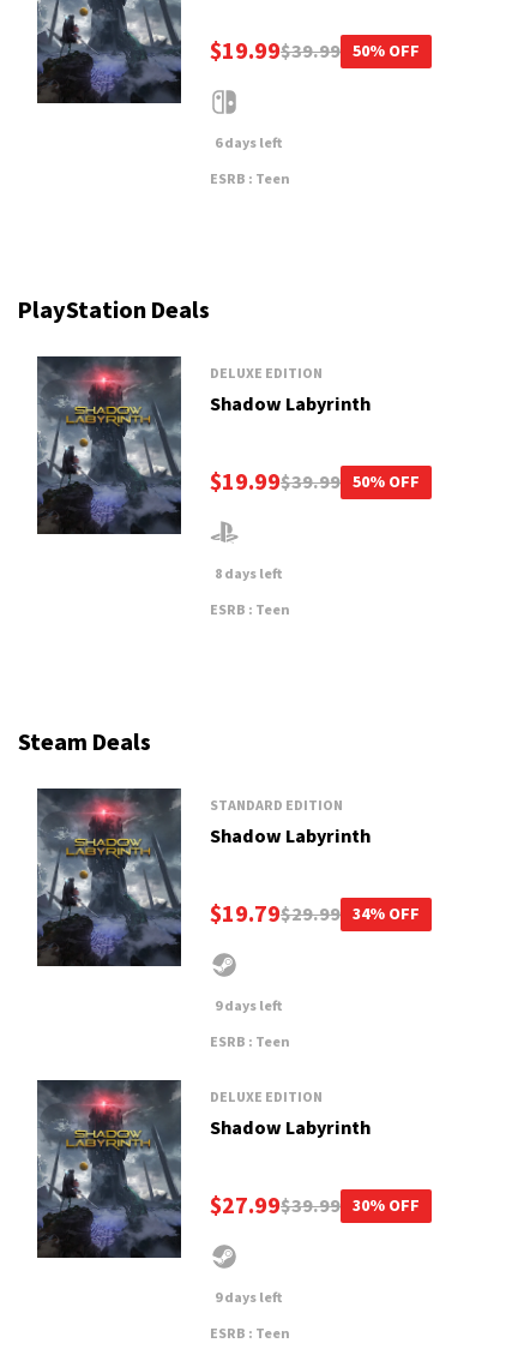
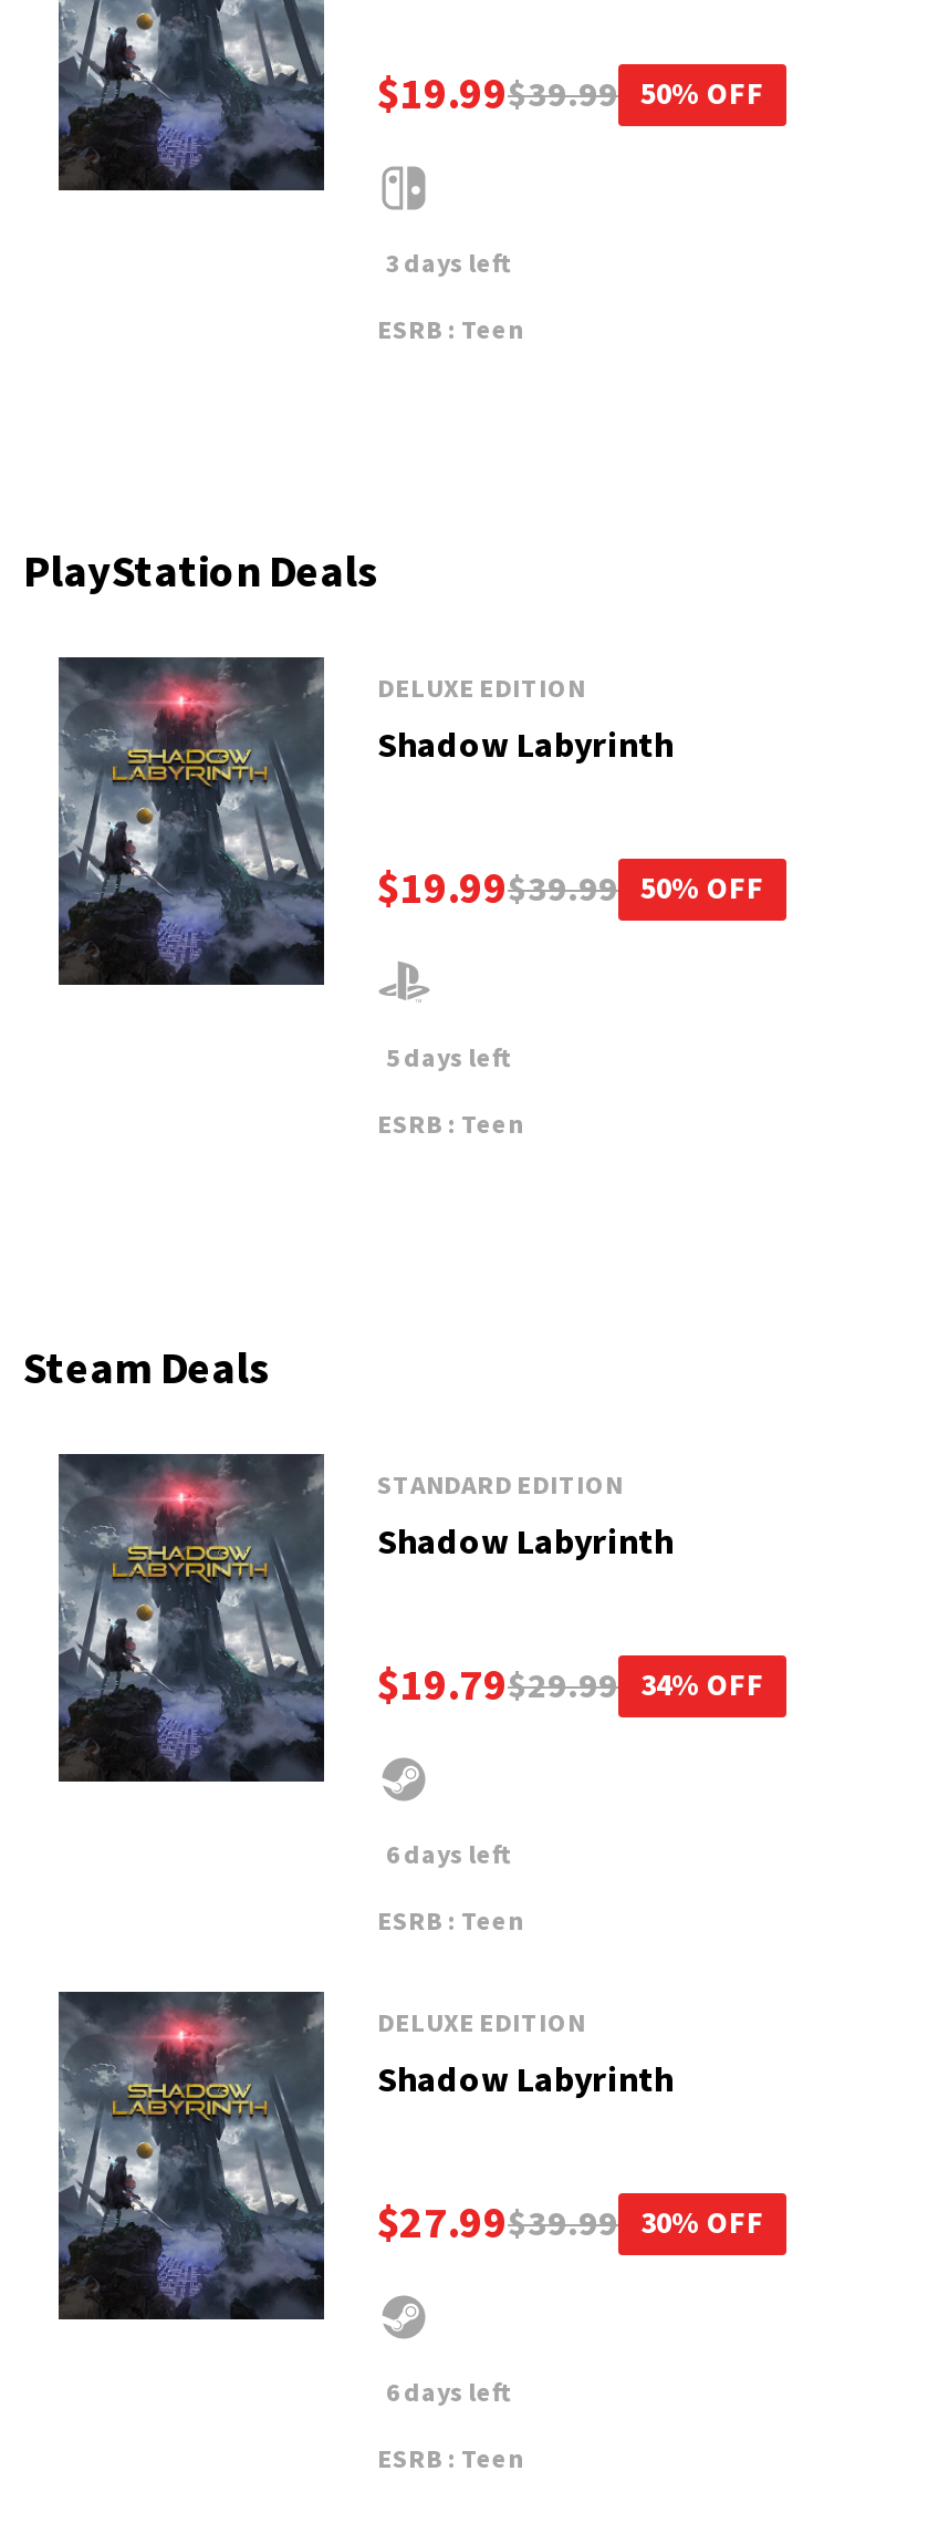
- 6 days left
+ 3 days left

- 8 days left
+ 5 days left

- 9 days left
+ 6 days left

- 9 days left
+ 6 days left
